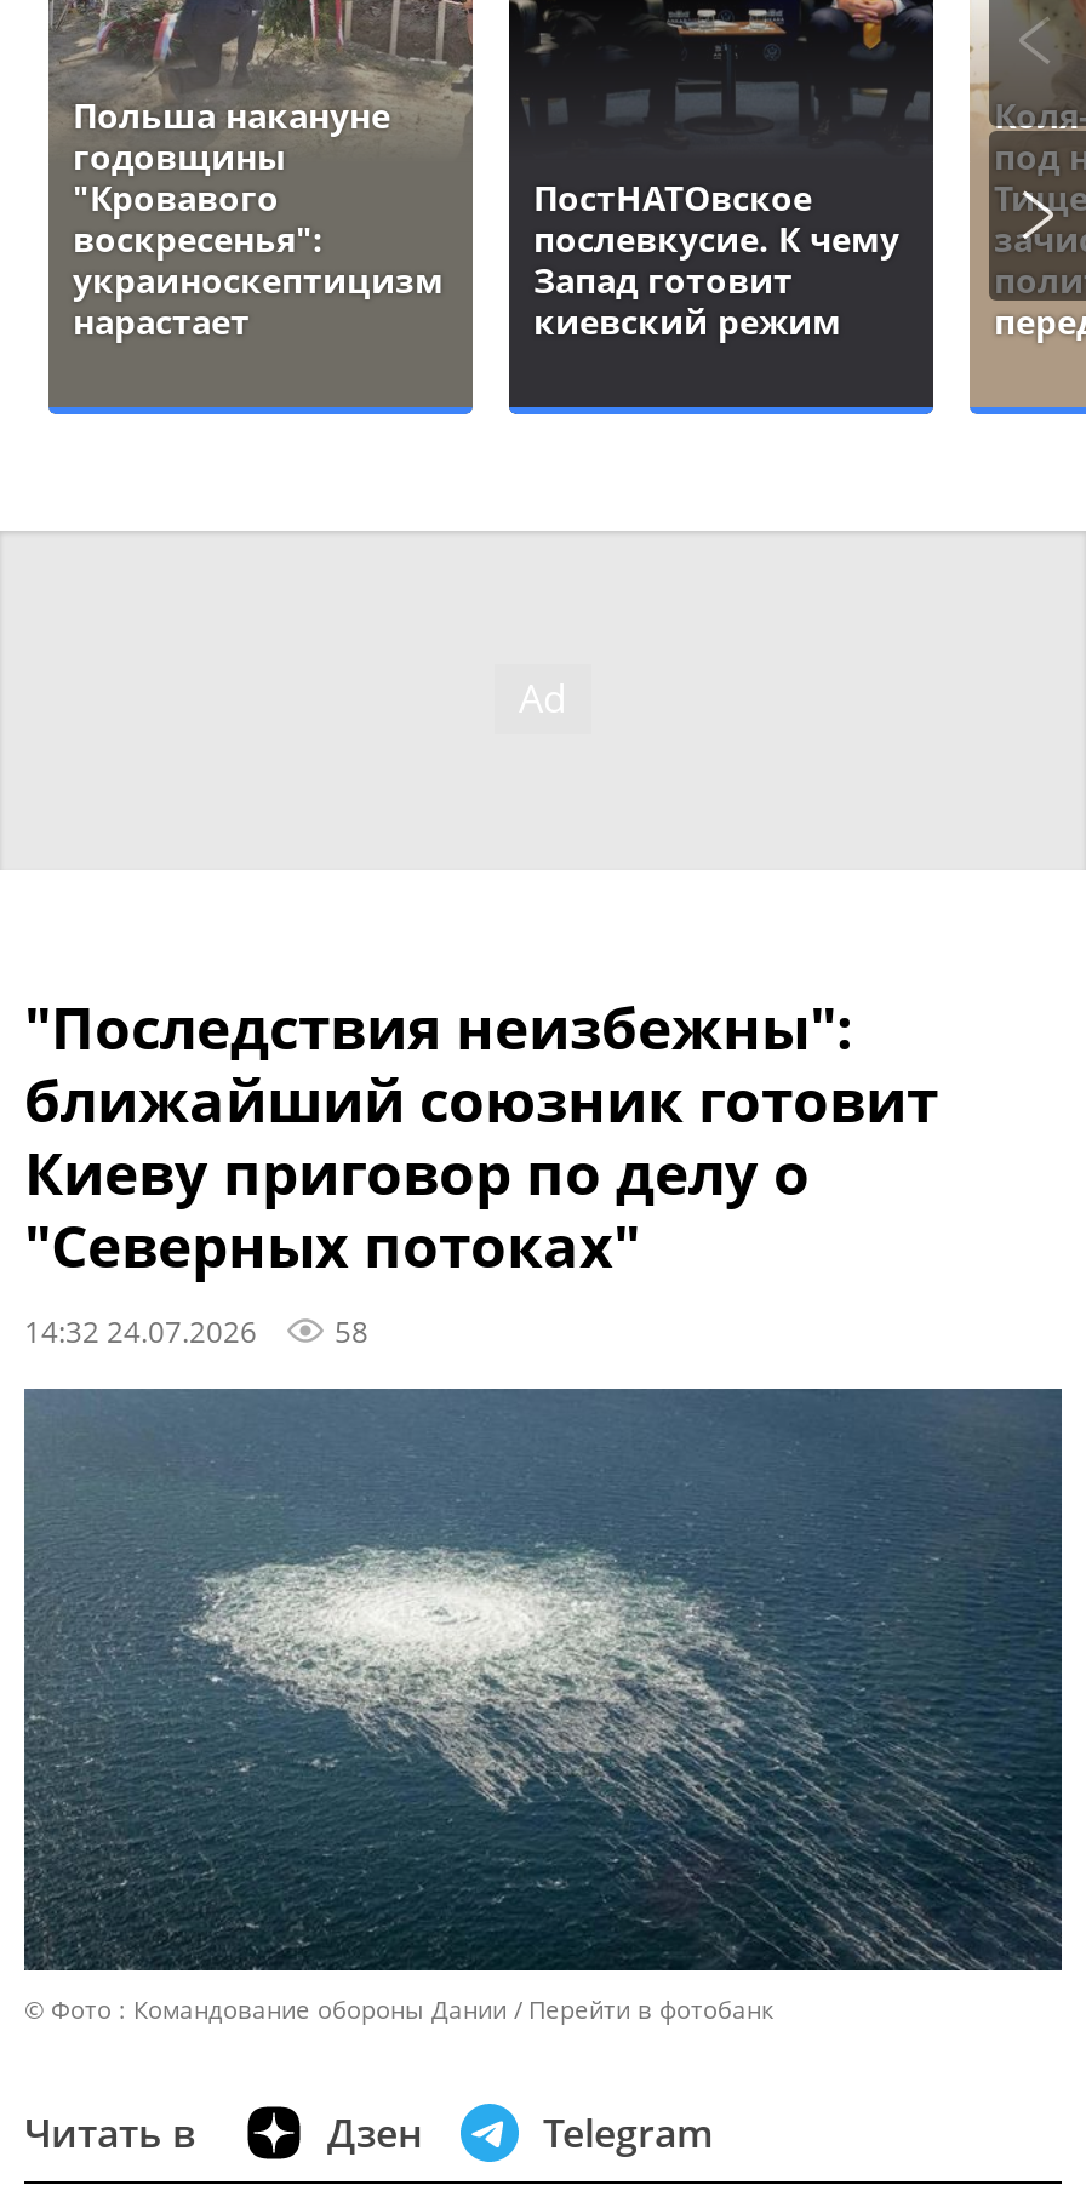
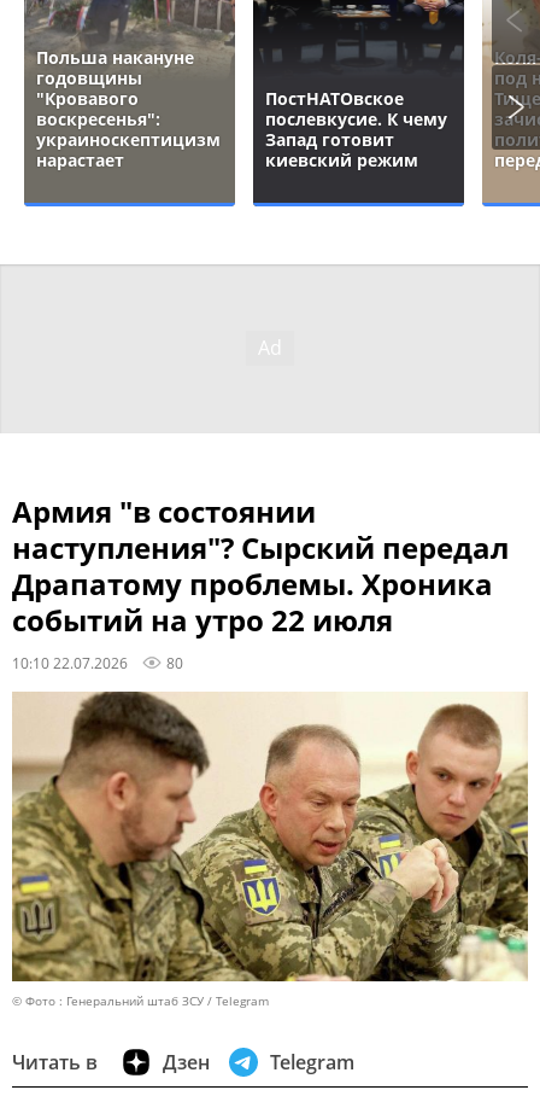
- "Последствия неизбежны":
- ближайший союзник готовит
- Киеву приговор по делу о
- "Северных потоках"
- 14:32 24.07.2026
- 58
+ Армия "в состоянии
+ наступления"? Сырский передал
+ Драпатому проблемы. Хроника
+ событий на утро 22 июля
+ 10:10 22.07.2026
+ 80

- [image]
- © Фото : Командование обороны Дании
- Перейти в фотобанк
+ [image]
+ © Фото : Генеральний штаб ЗСУ / Telegram
